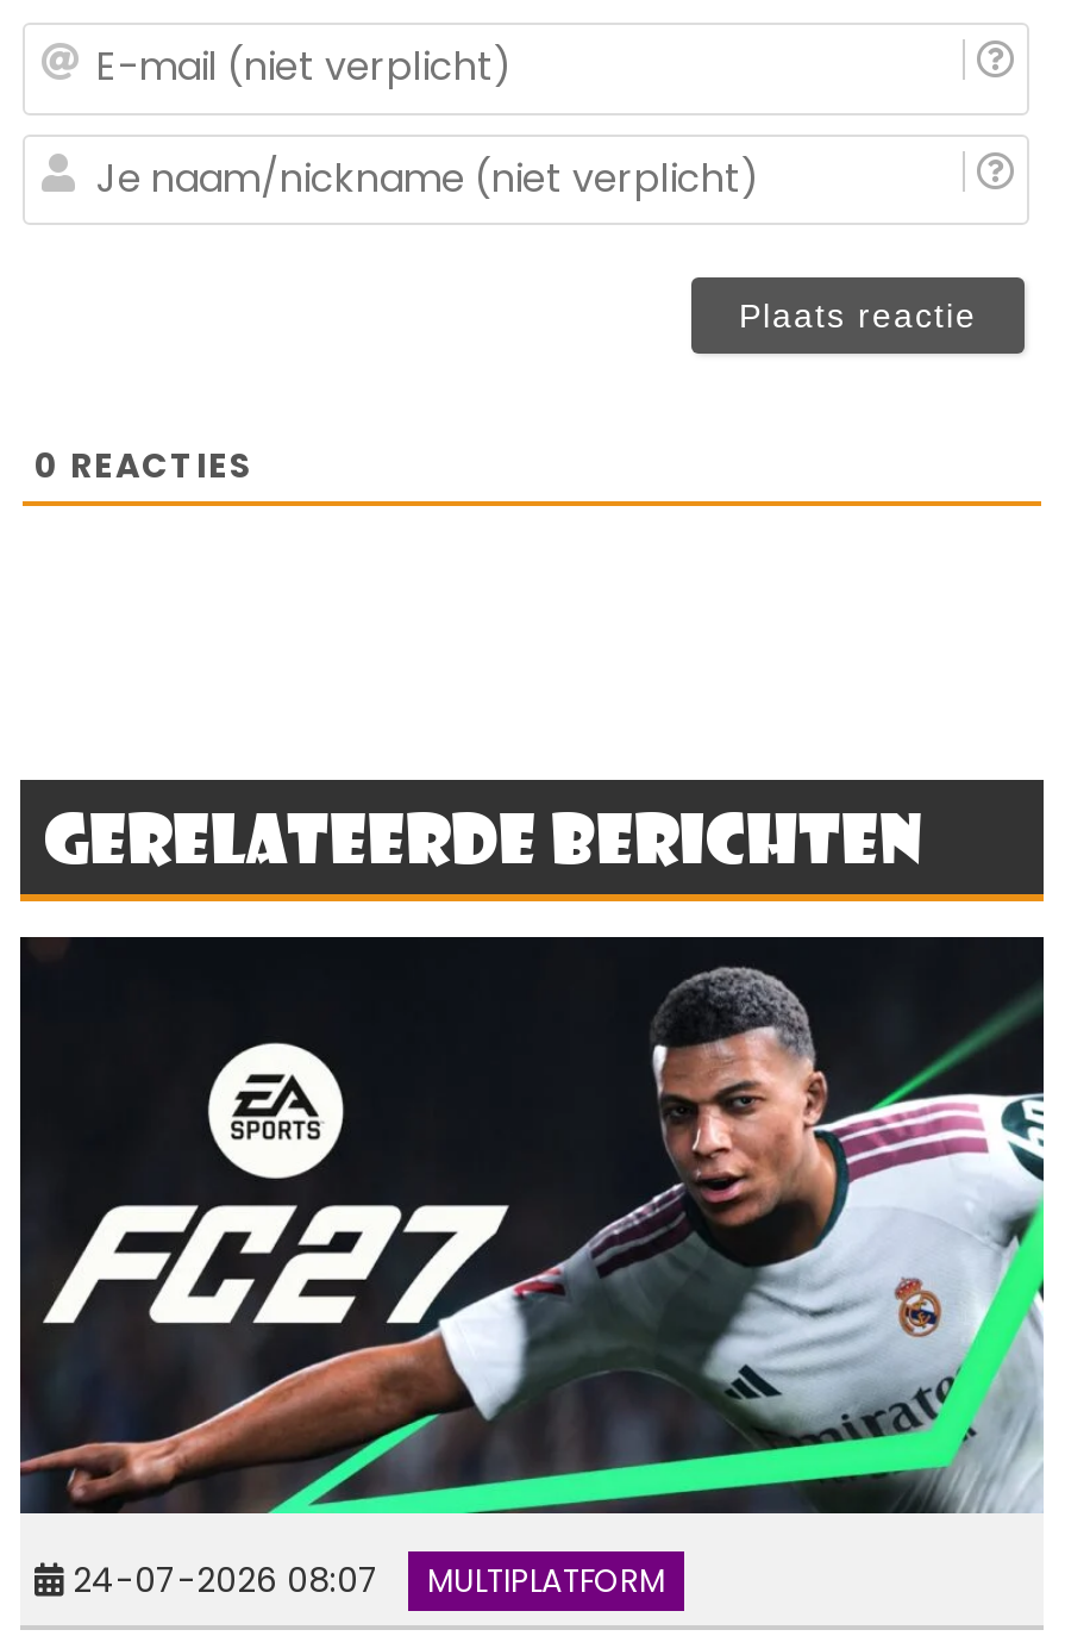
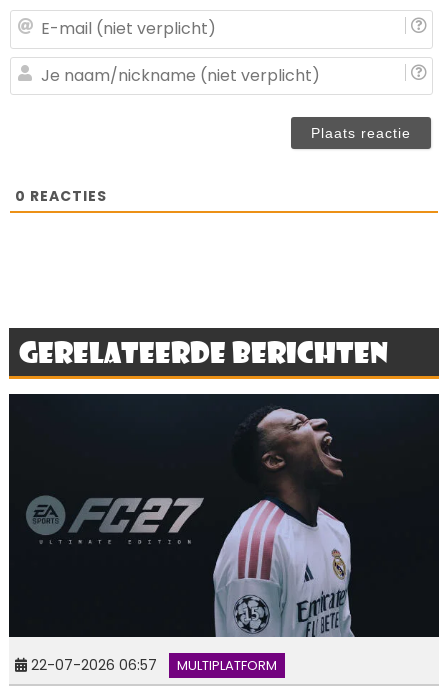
- [image]
- 24-07-2026 08:07 MULTIPLATFORM
+ [image]
+ 22-07-2026 06:57 MULTIPLATFORM
